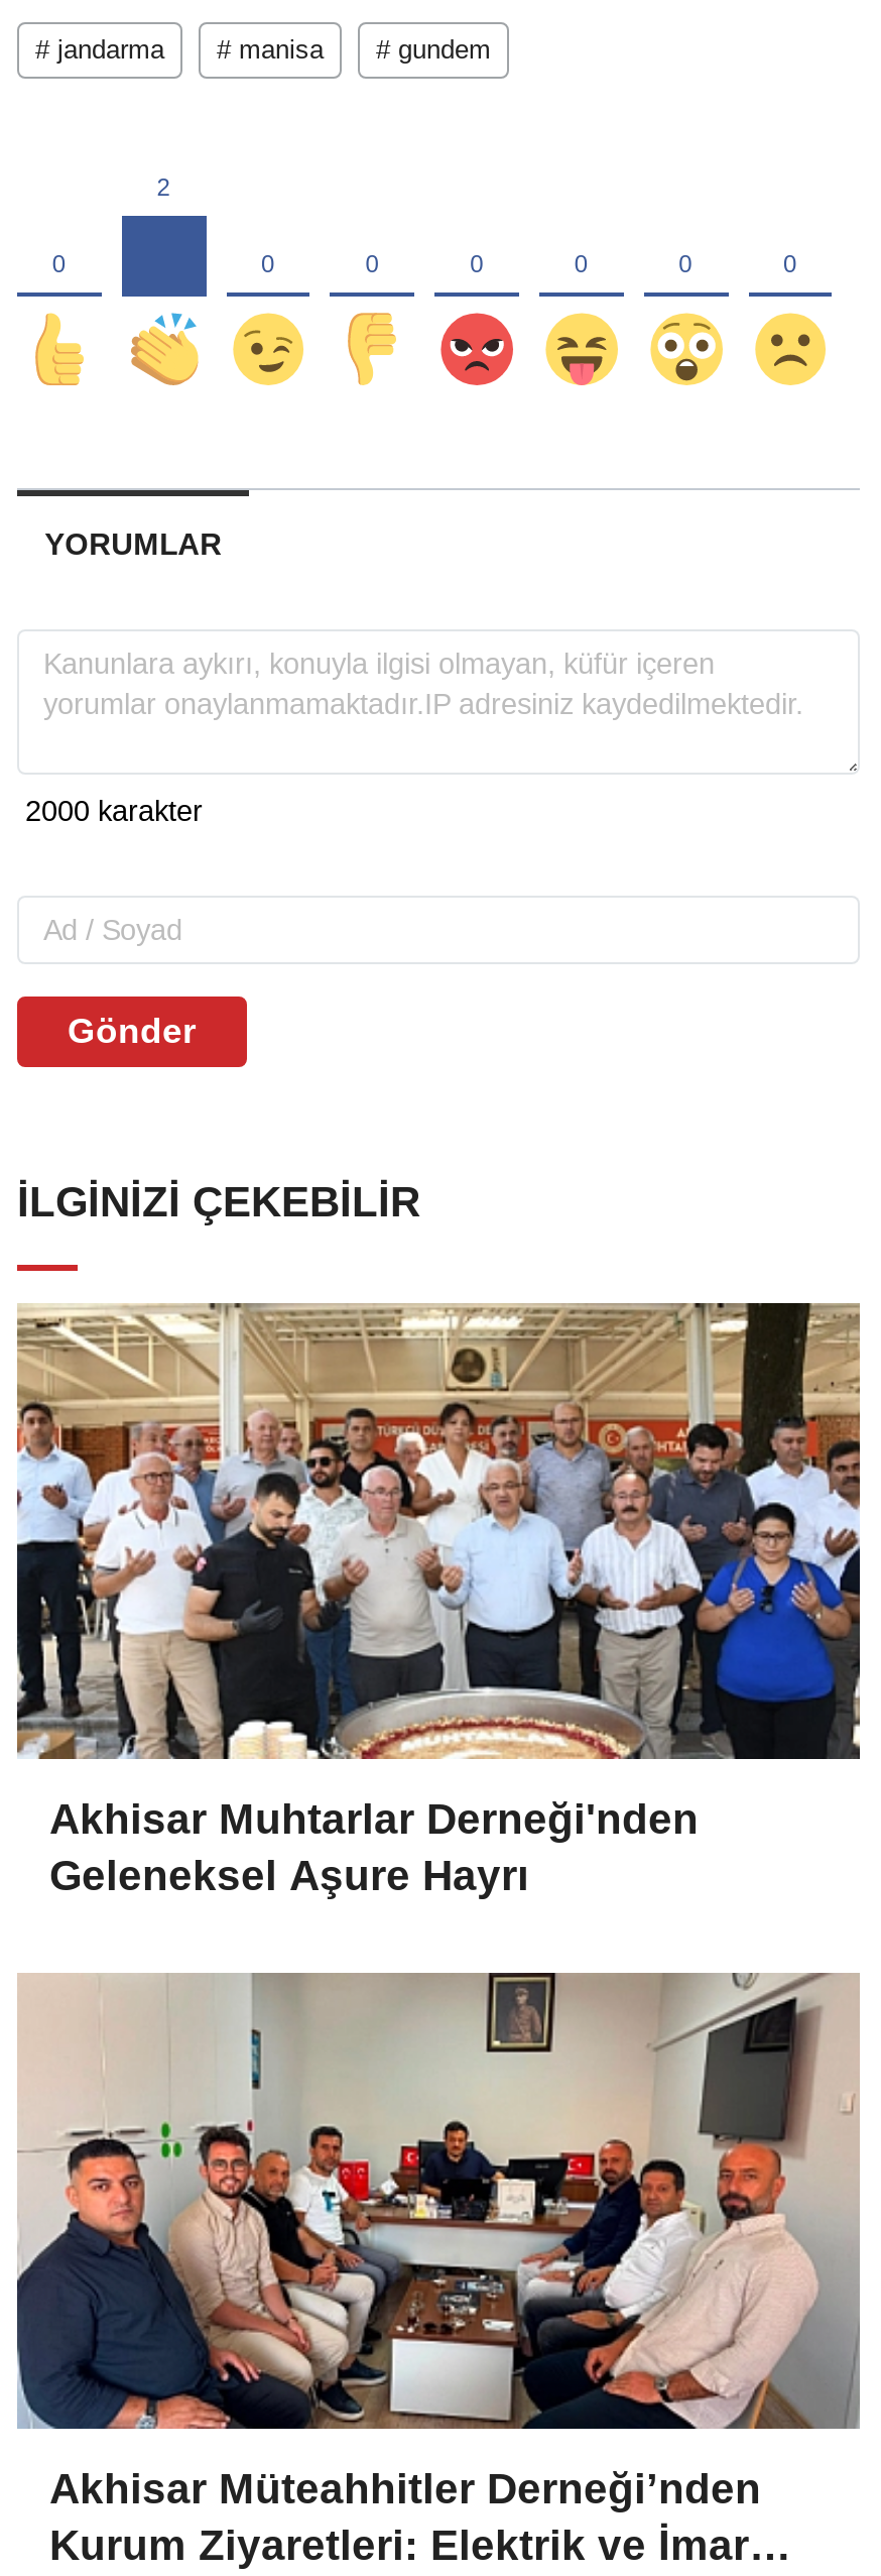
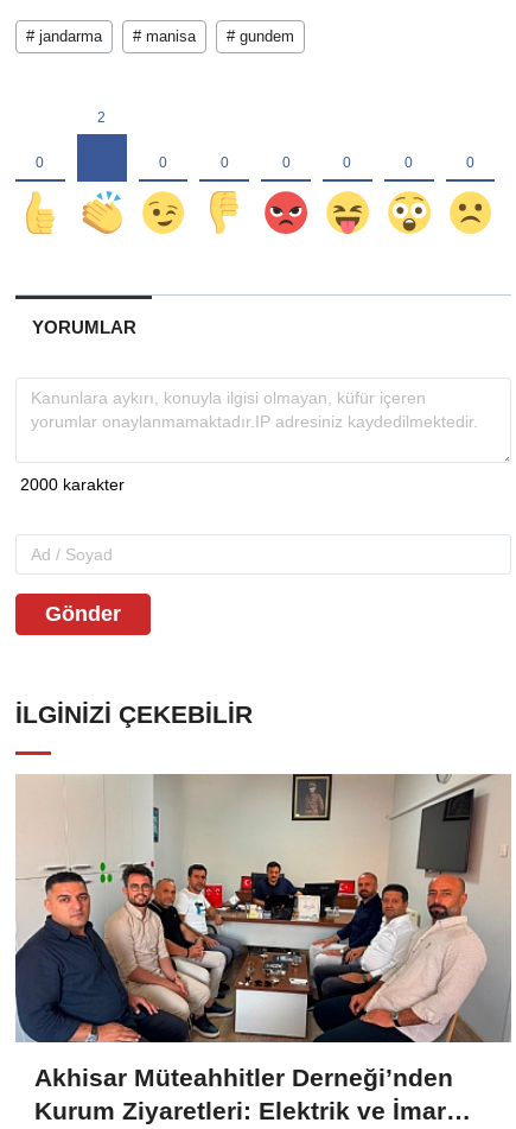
- [image]
- Akhisar Muhtarlar Derneği'nden
- Geleneksel Aşure Hayrı
